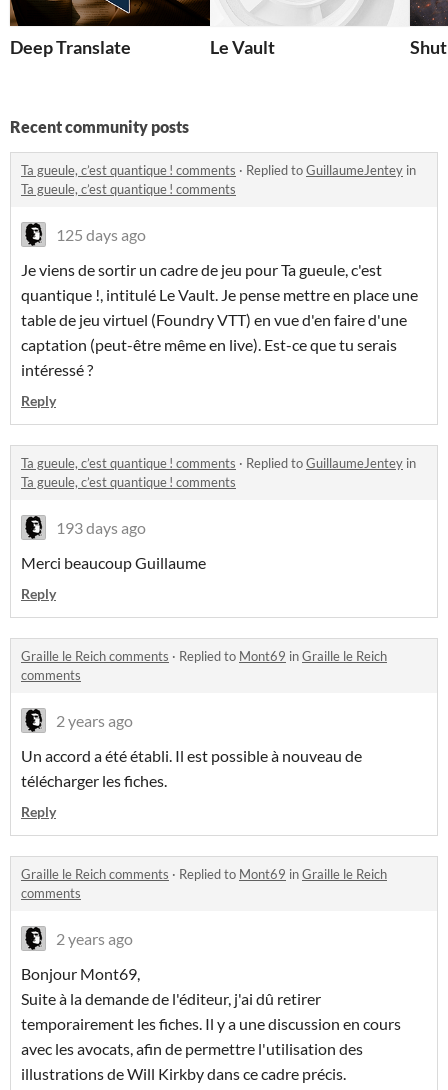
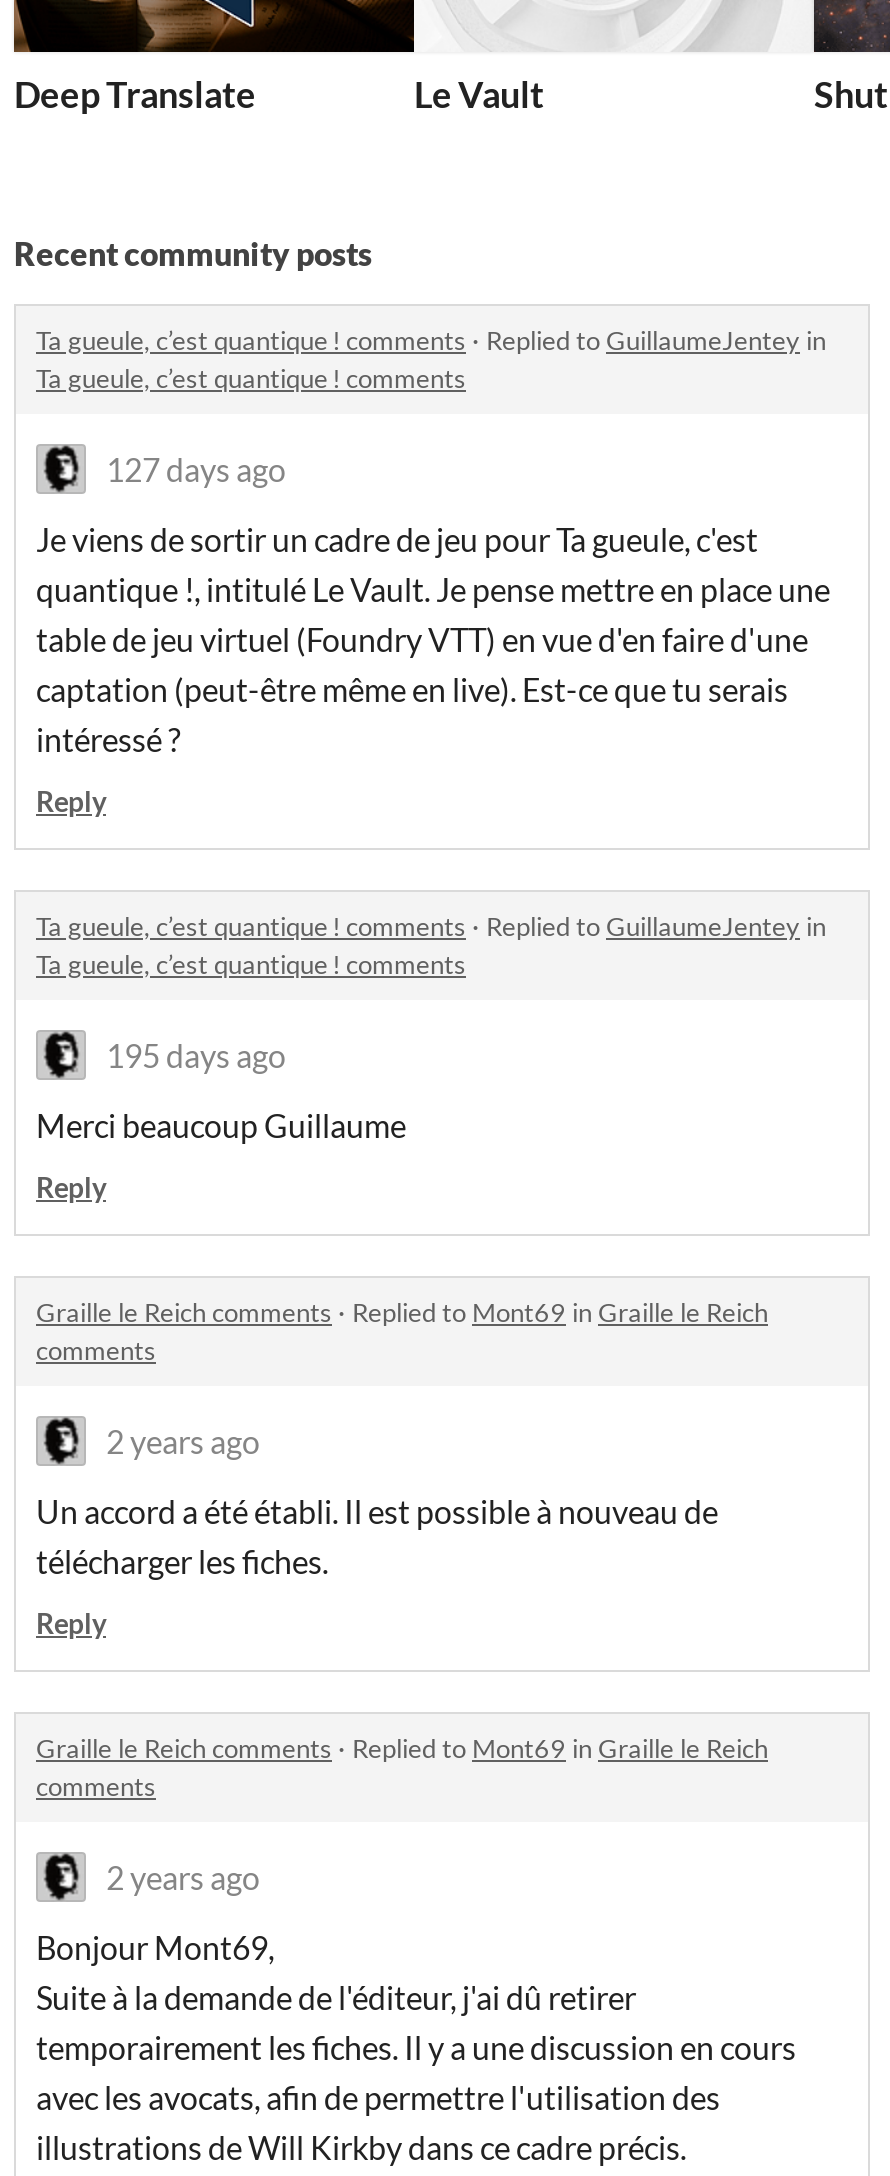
- 125 days ago
+ 127 days ago

- 193 days ago
+ 195 days ago
